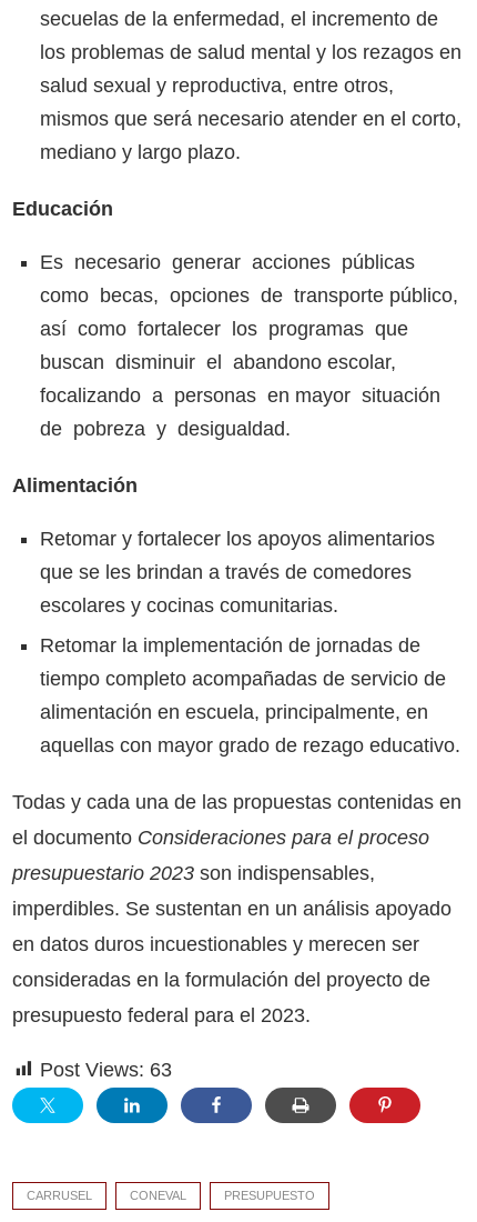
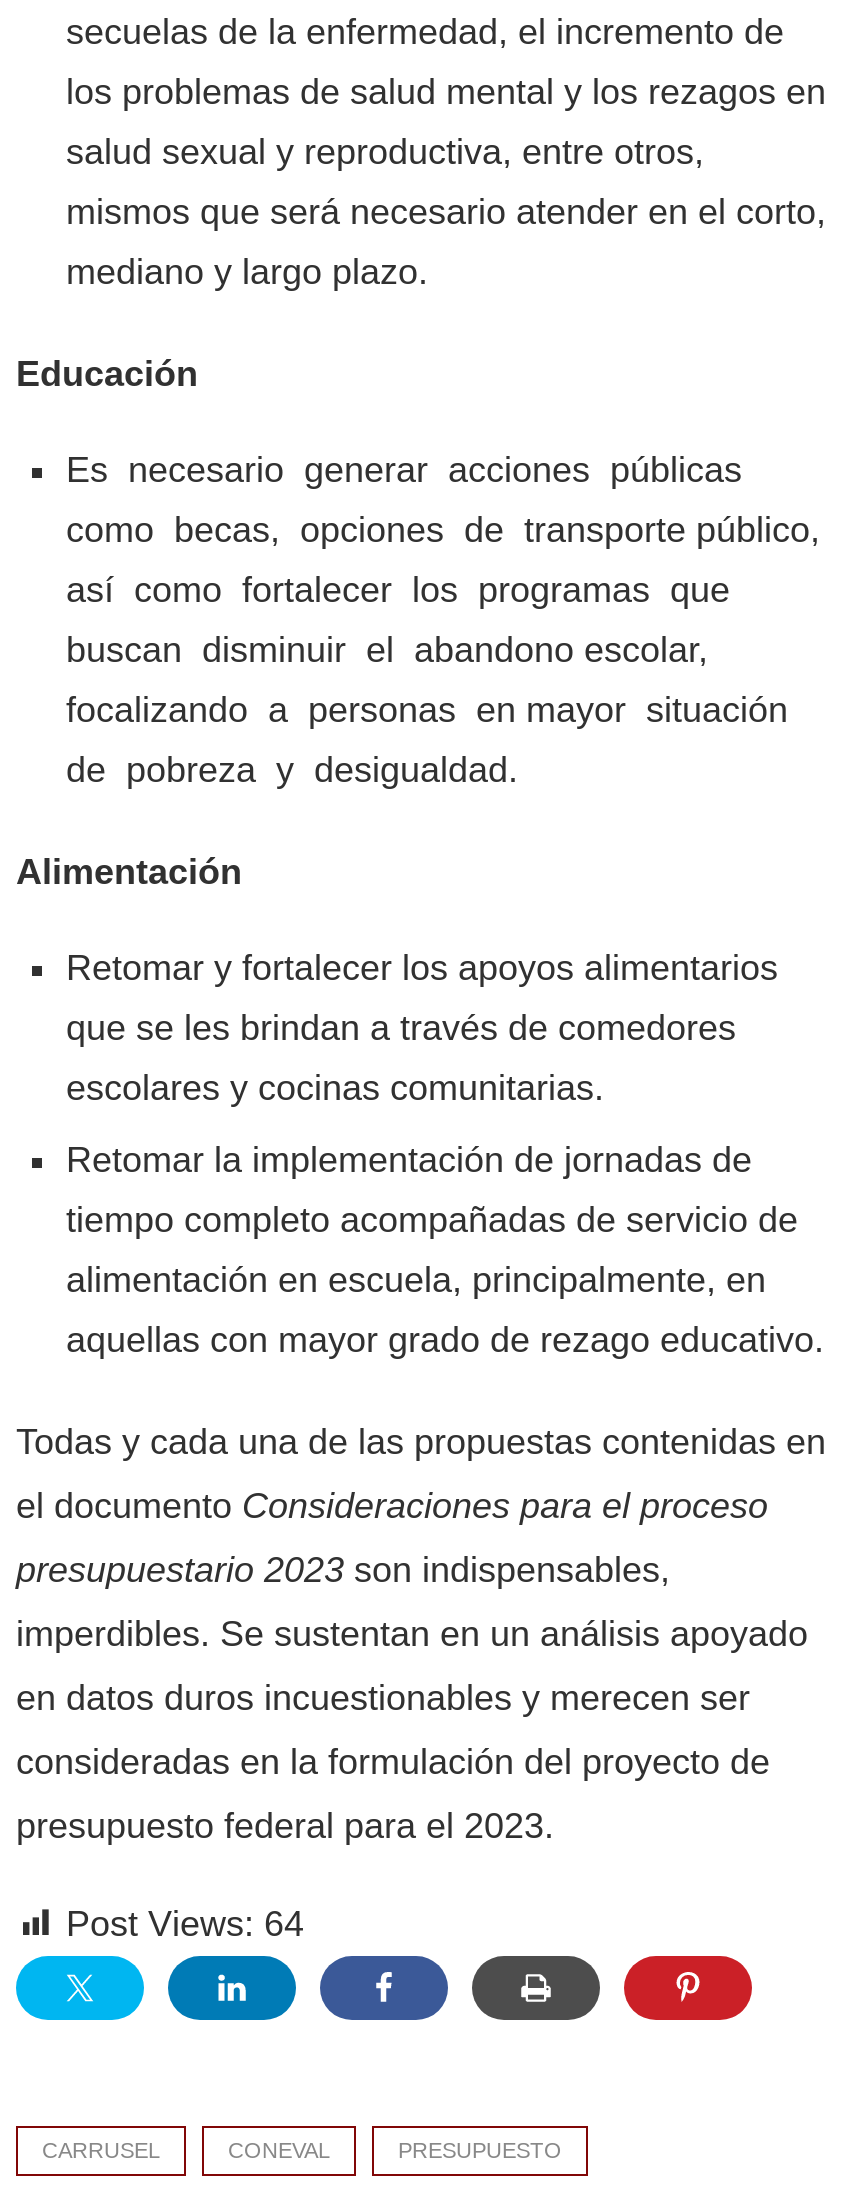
- Post Views: 63
+ Post Views: 64
